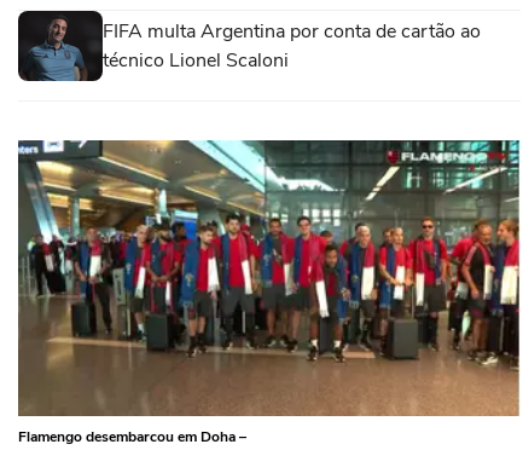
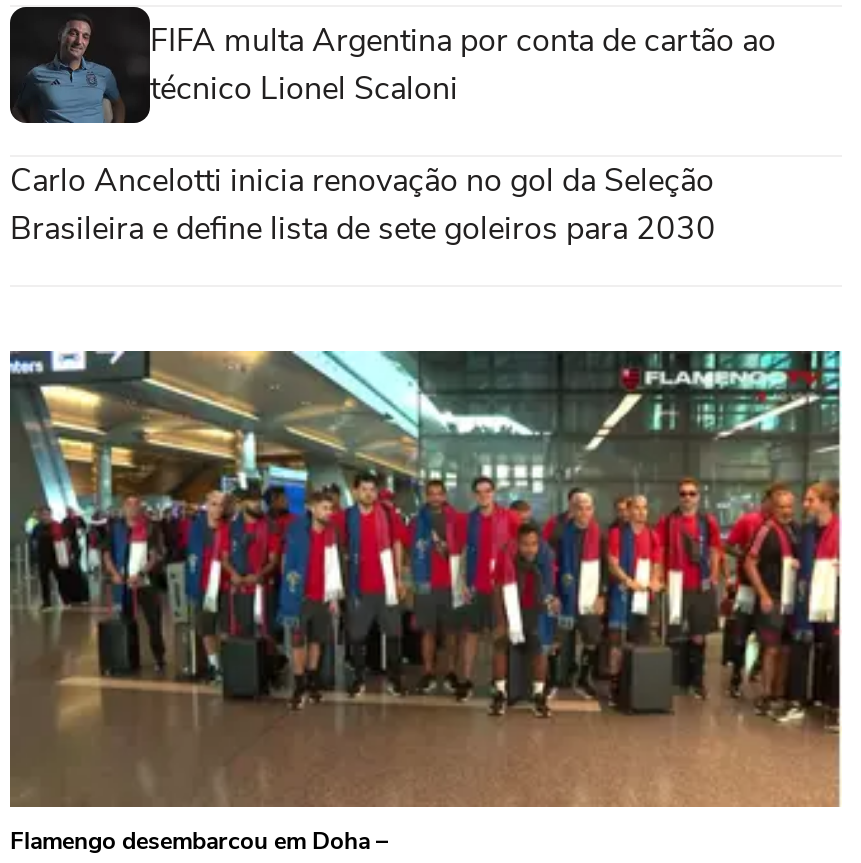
+ Carlo Ancelotti inicia renovação no gol da Seleção
+ Brasileira e define lista de sete goleiros para 2030
